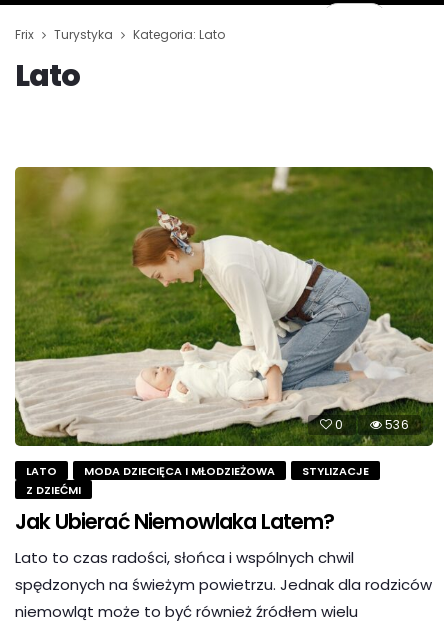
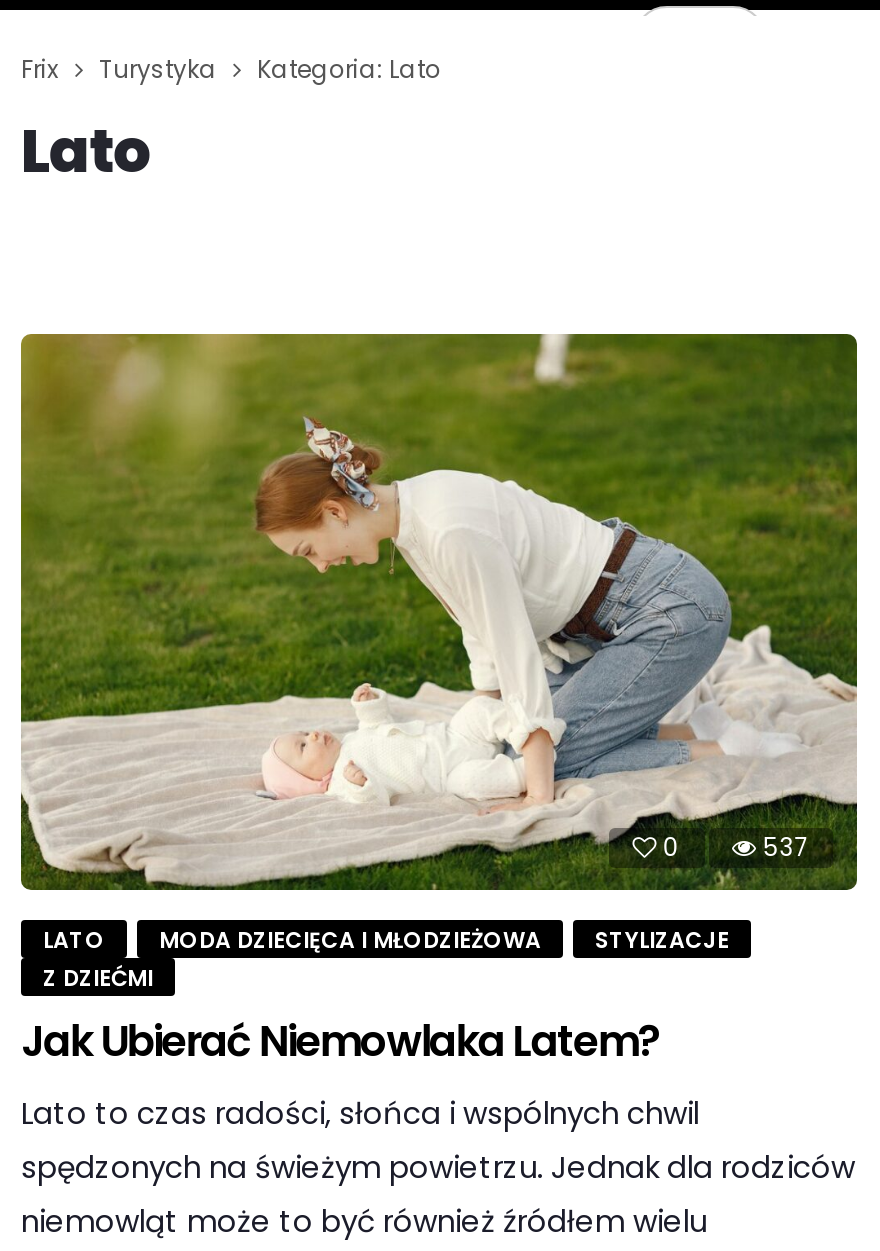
- 536
+ 537
